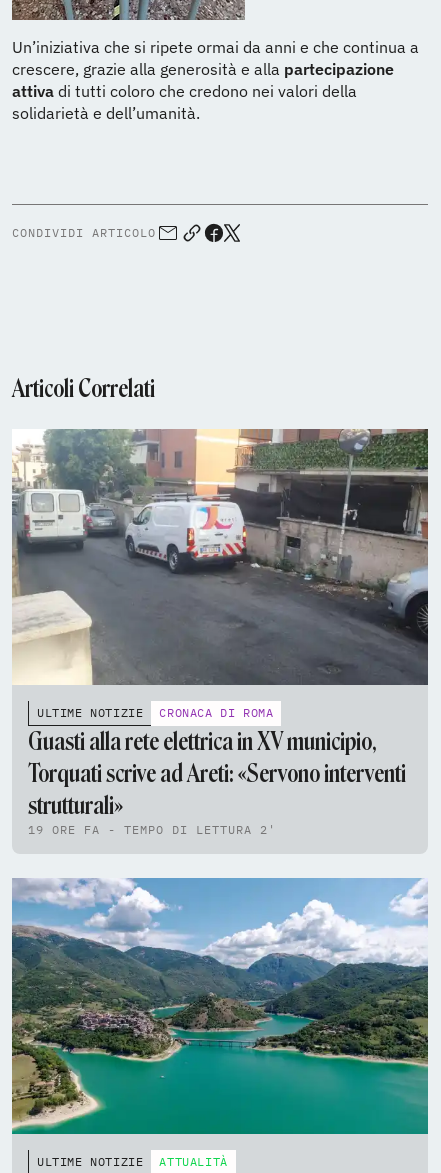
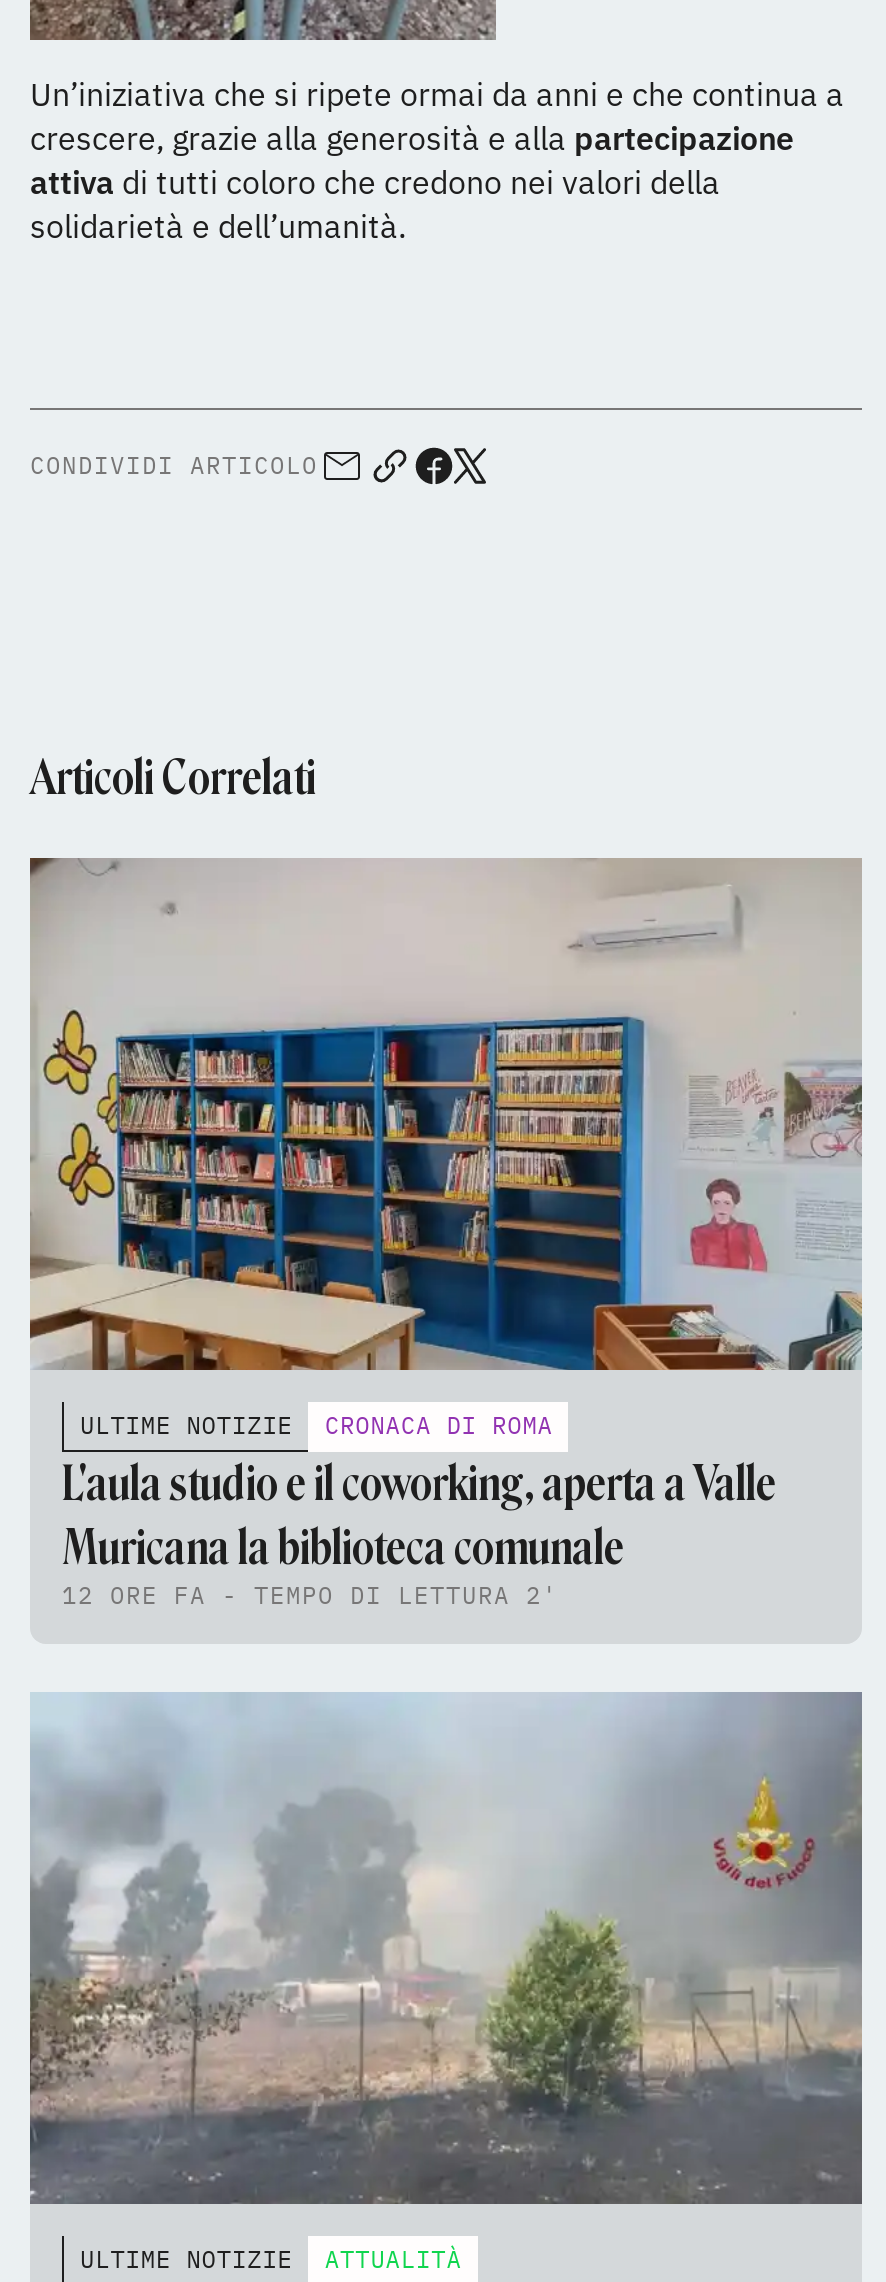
- [image]
+ [image]

- Guasti alla rete elettrica in XV municipio,
- Torquati scrive ad Areti: «Servono interventi
- strutturali»
- 19 ORE FA - TEMPO DI LETTURA 2'
+ L'aula studio e il coworking, aperta a Valle
+ Muricana la biblioteca comunale
+ 12 ORE FA - TEMPO DI LETTURA 2'

- [image]
+ [image]
